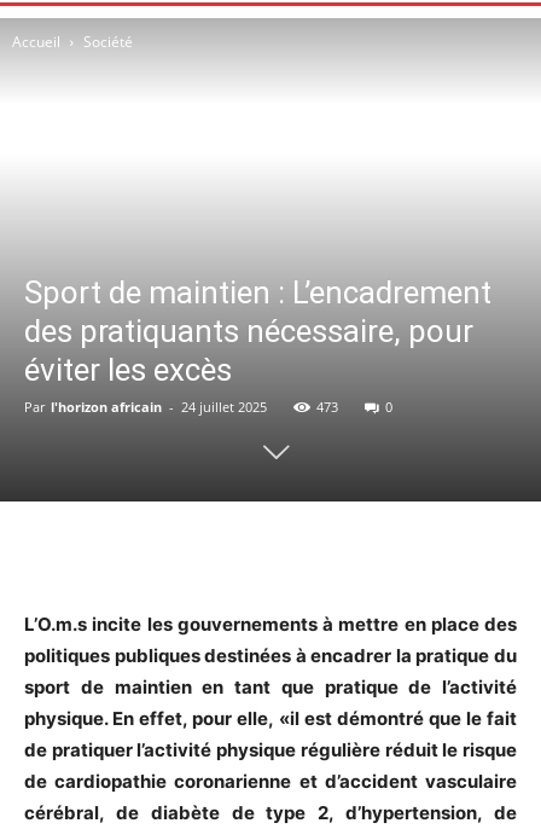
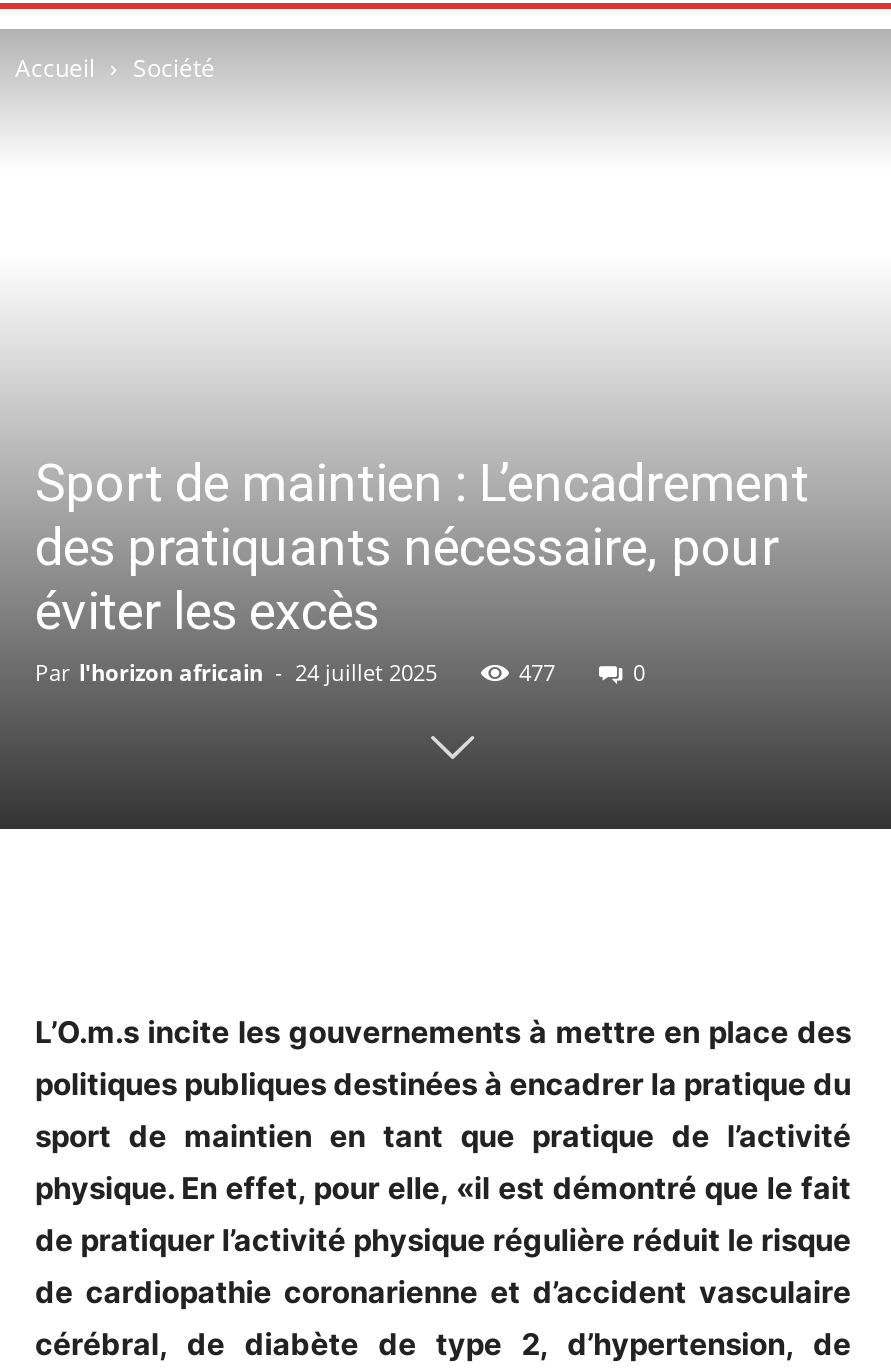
- 473
+ 477
